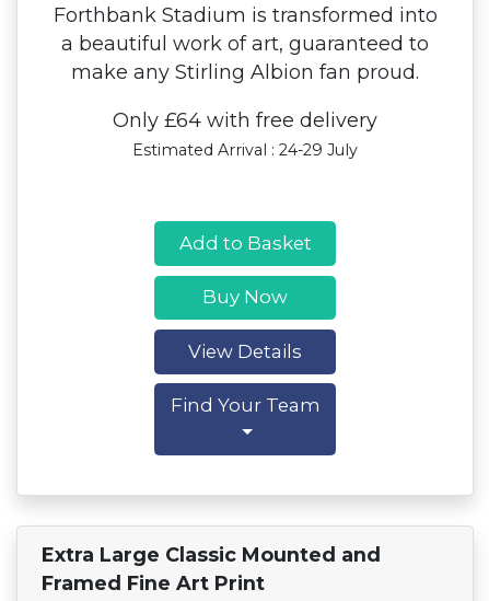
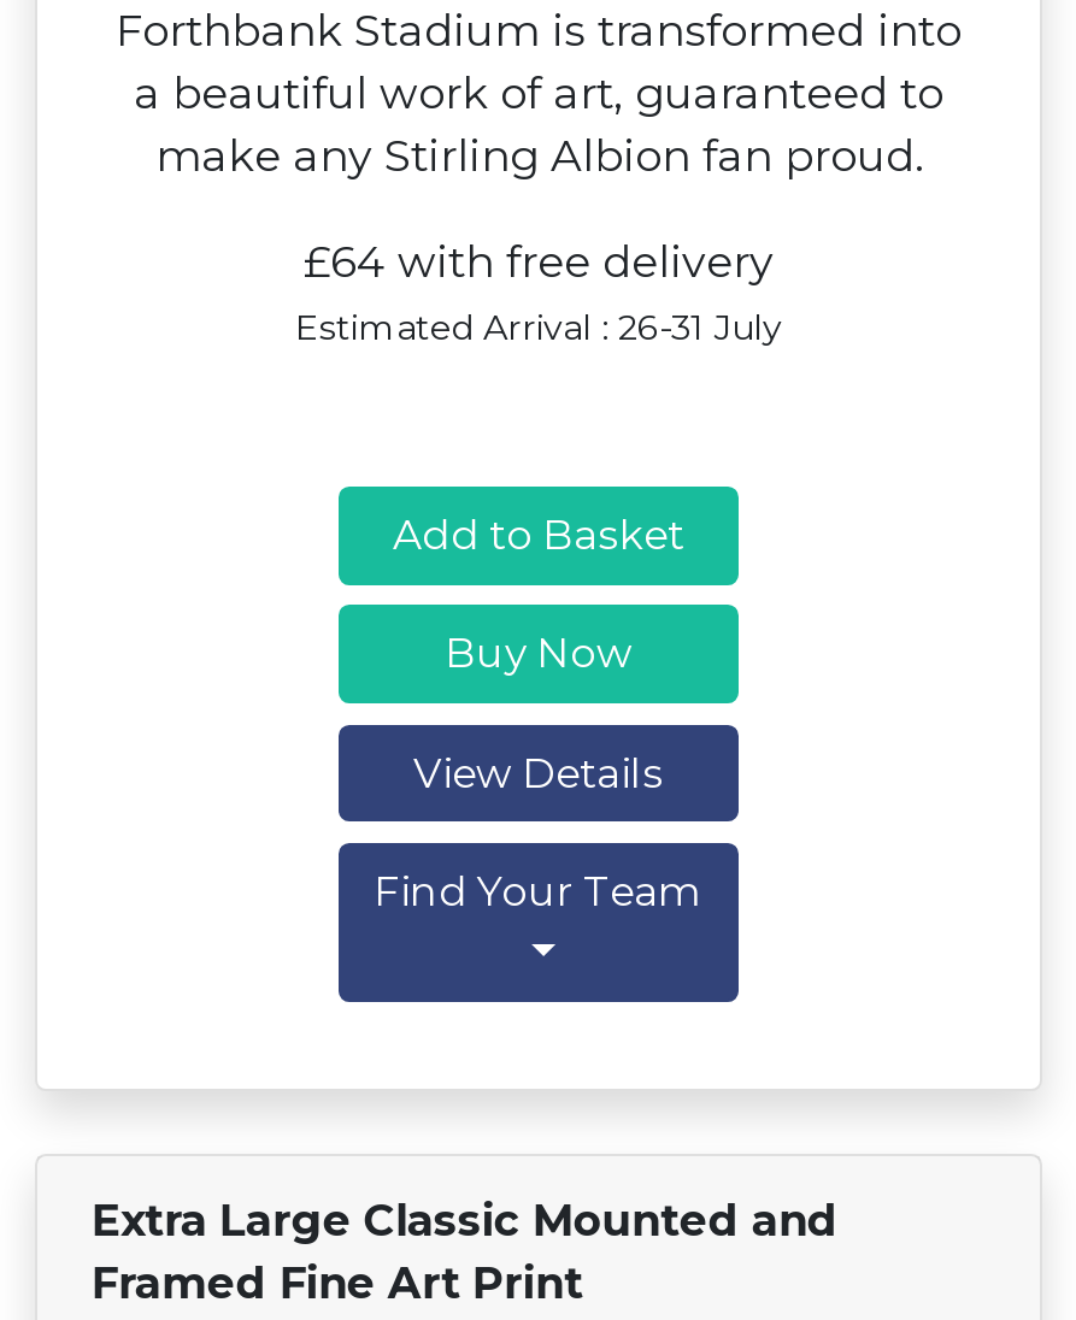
- Only £64 with free delivery
- Estimated Arrival : 24-29 July
+ £64 with free delivery
+ Estimated Arrival : 26-31 July
